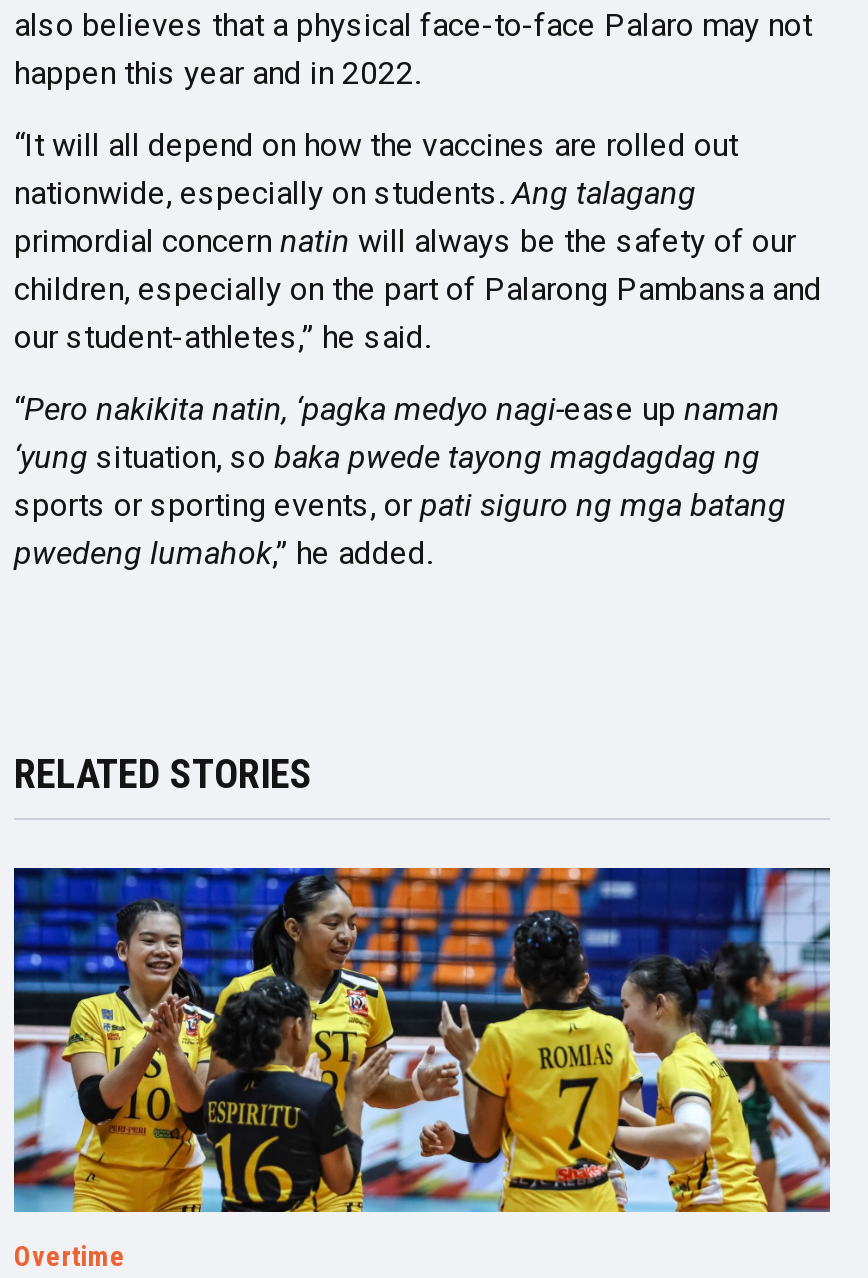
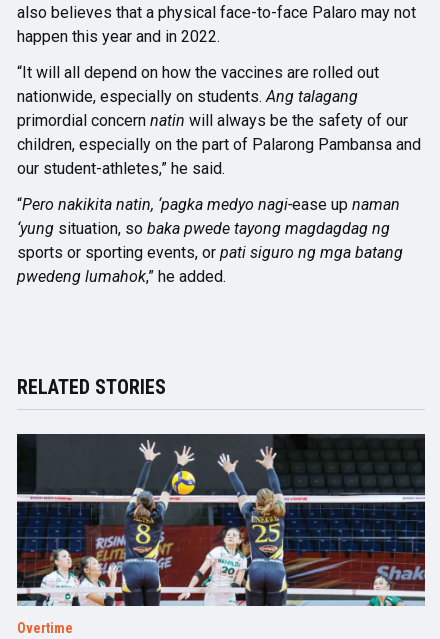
- [image]
+ [image]
